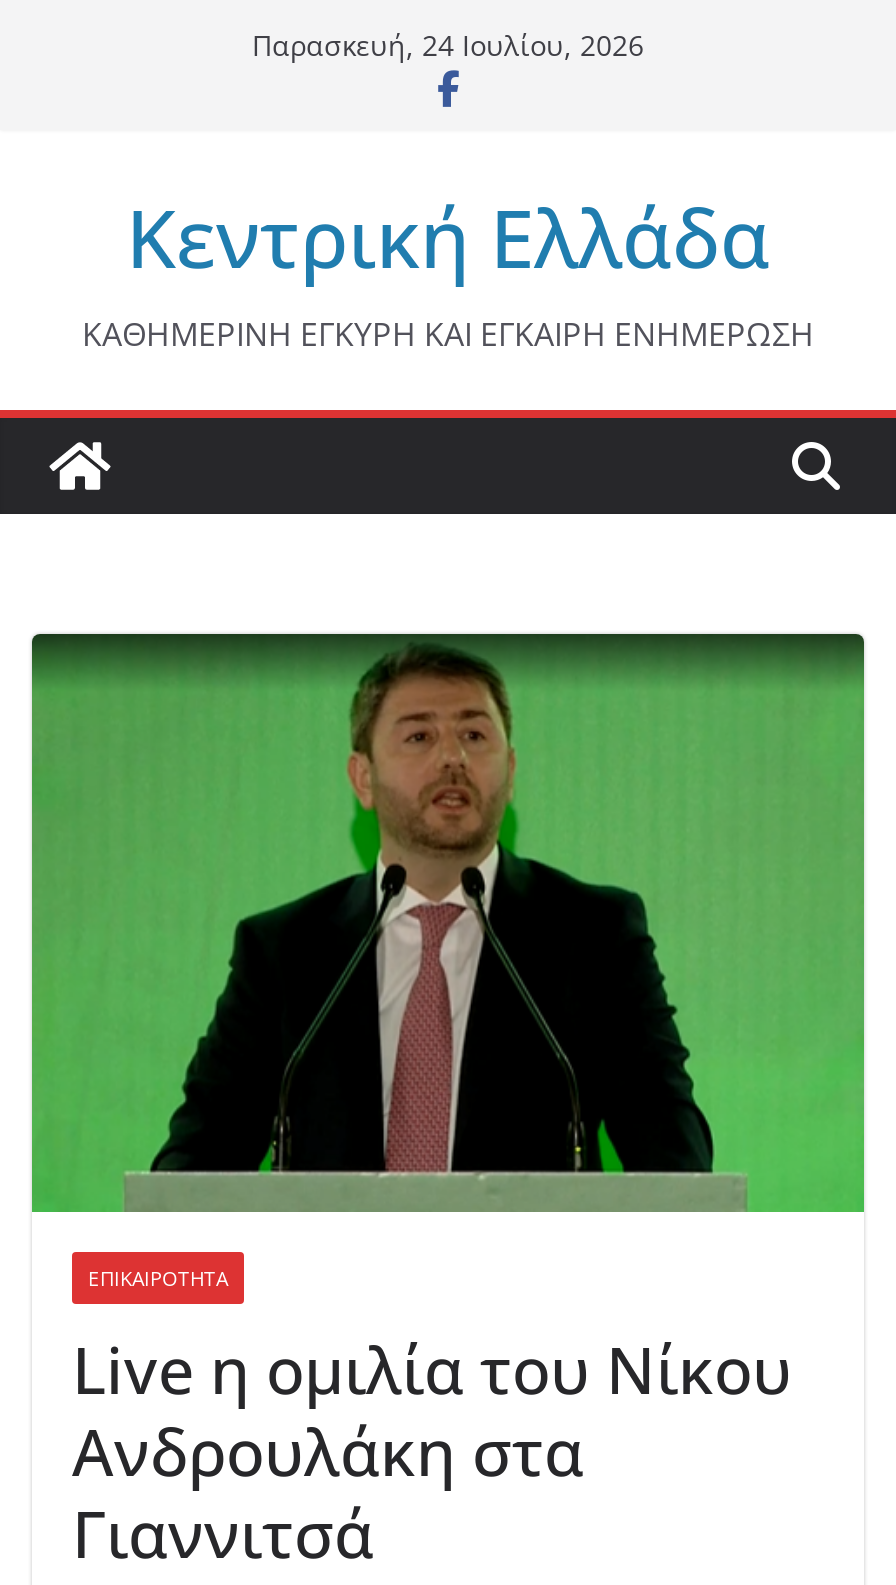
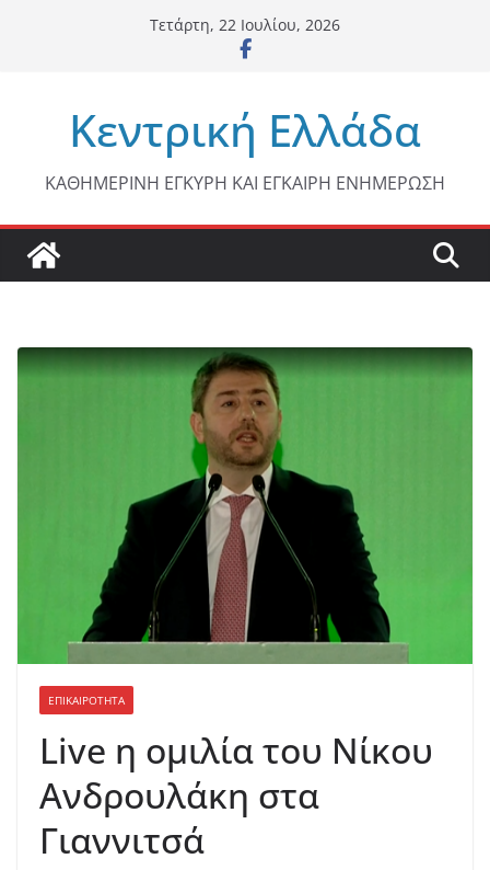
- Παρασκευή, 24 Ιουλίου, 2026
+ Τετάρτη, 22 Ιουλίου, 2026
